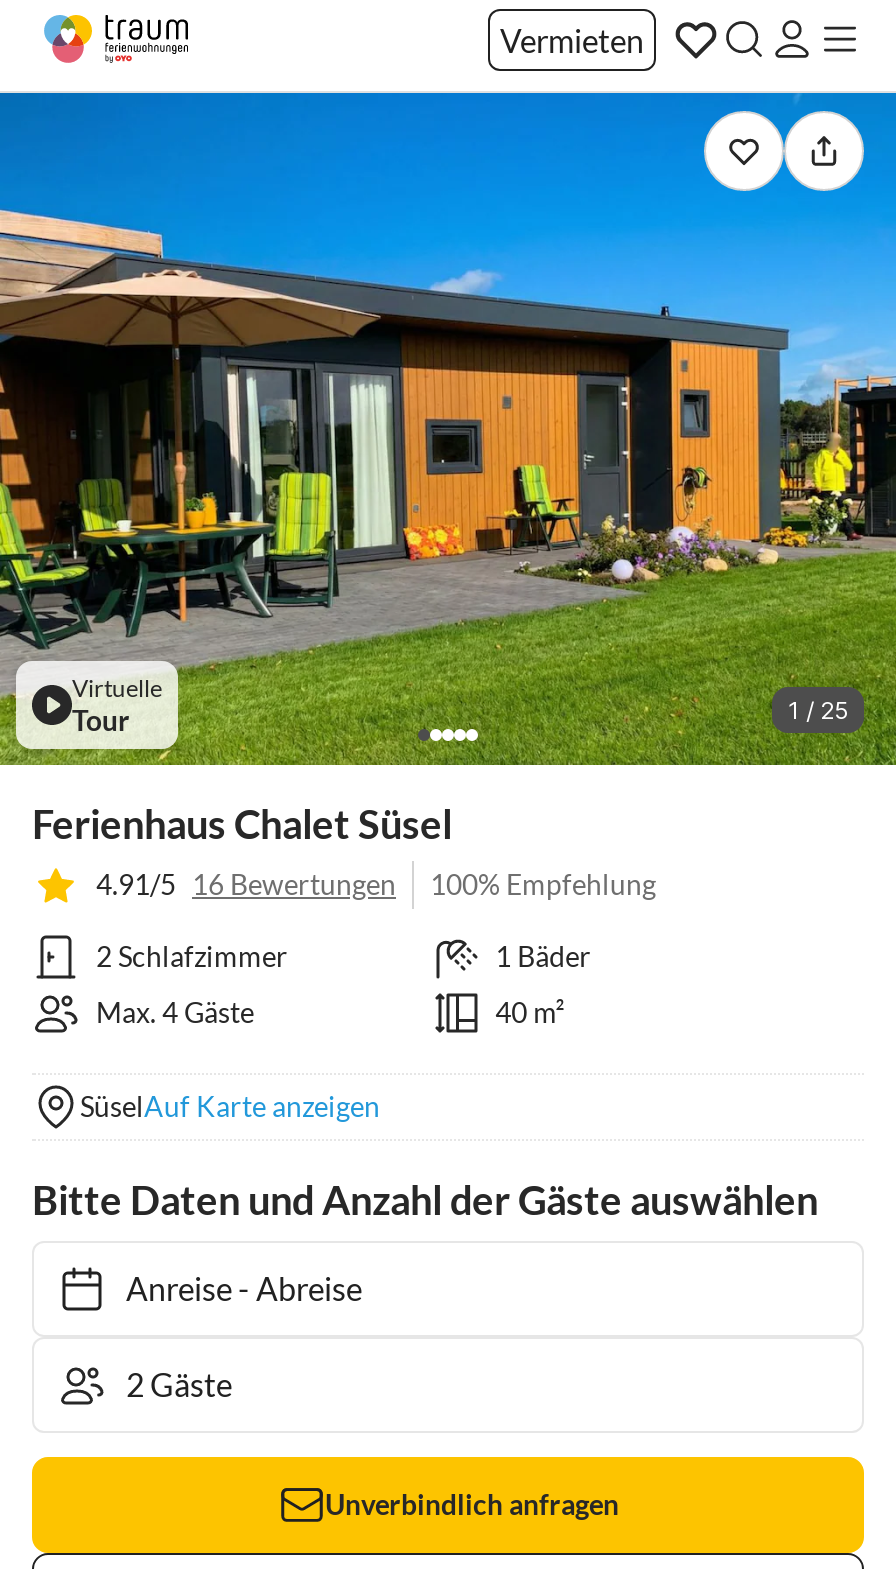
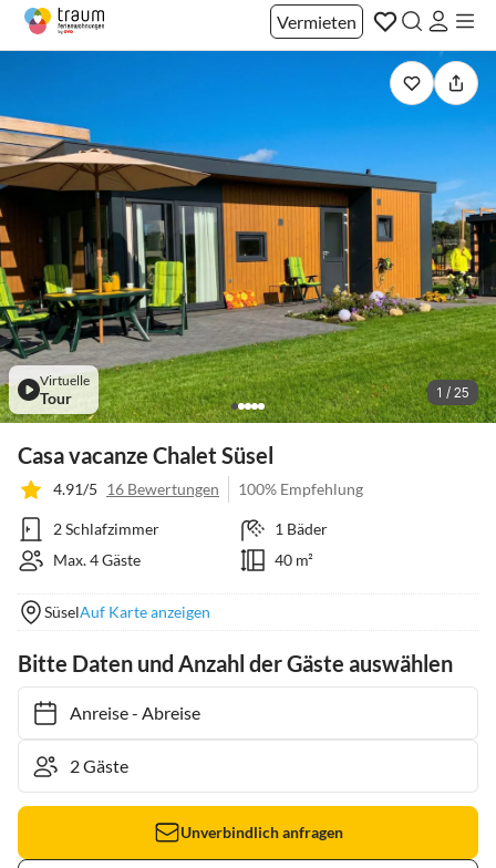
- Ferienhaus Chalet Süsel
+ Casa vacanze Chalet Süsel
